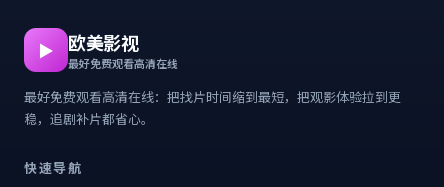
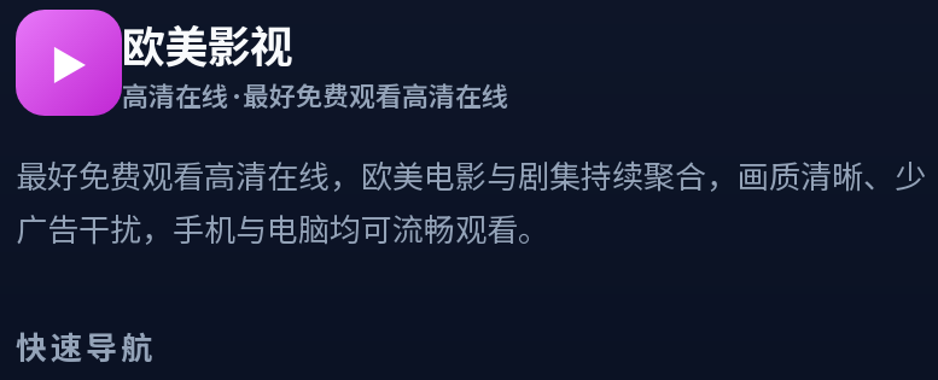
- 最好免费观看高清在线
+ 高清在线 · 最好免费观看高清在线

- 最好免费观看高清在线：把找片时间缩到最短，把观影体验拉到更
- 稳，追剧补片都省心。
+ 最好免费观看高清在线，欧美电影与剧集持续聚合，画质清晰、少
+ 广告干扰，手机与电脑均可流畅观看。
